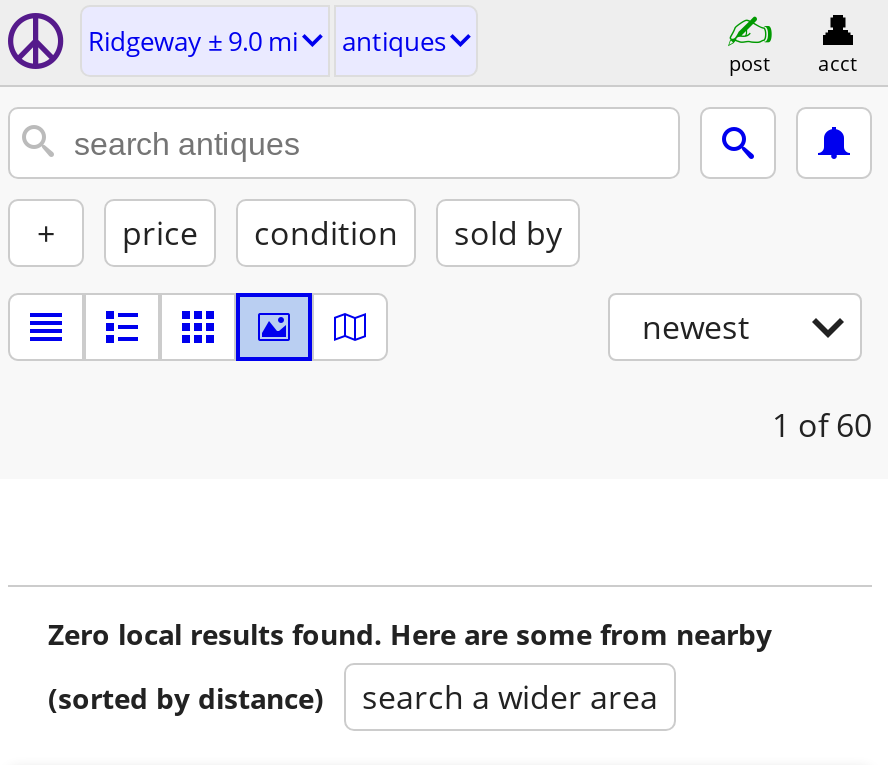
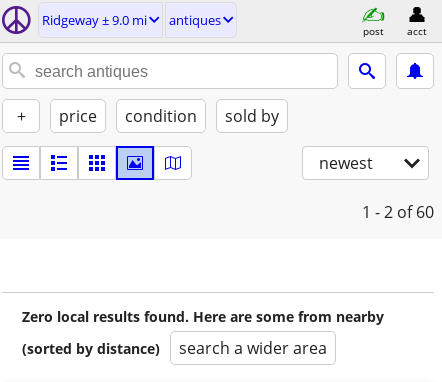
- 1 of 60
+ 1 - 2 of 60
